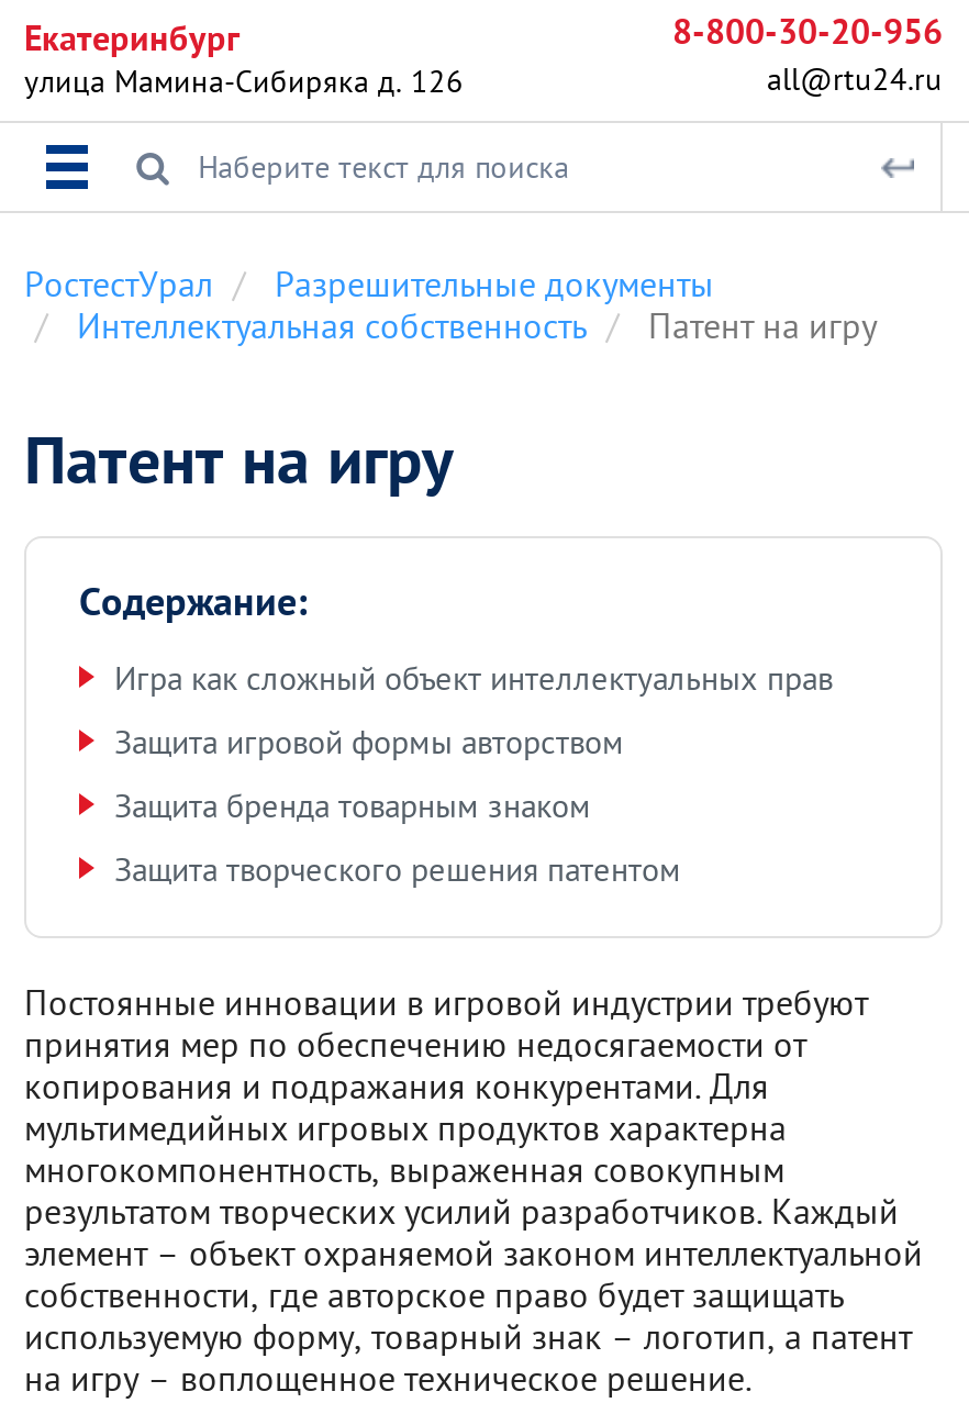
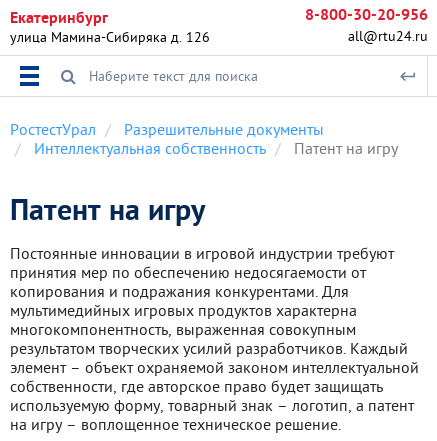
- Содержание:
- Игра как сложный объект интеллектуальных прав
- Защита игровой формы авторством
- Защита бренда товарным знаком
- Защита творческого решения патентом
